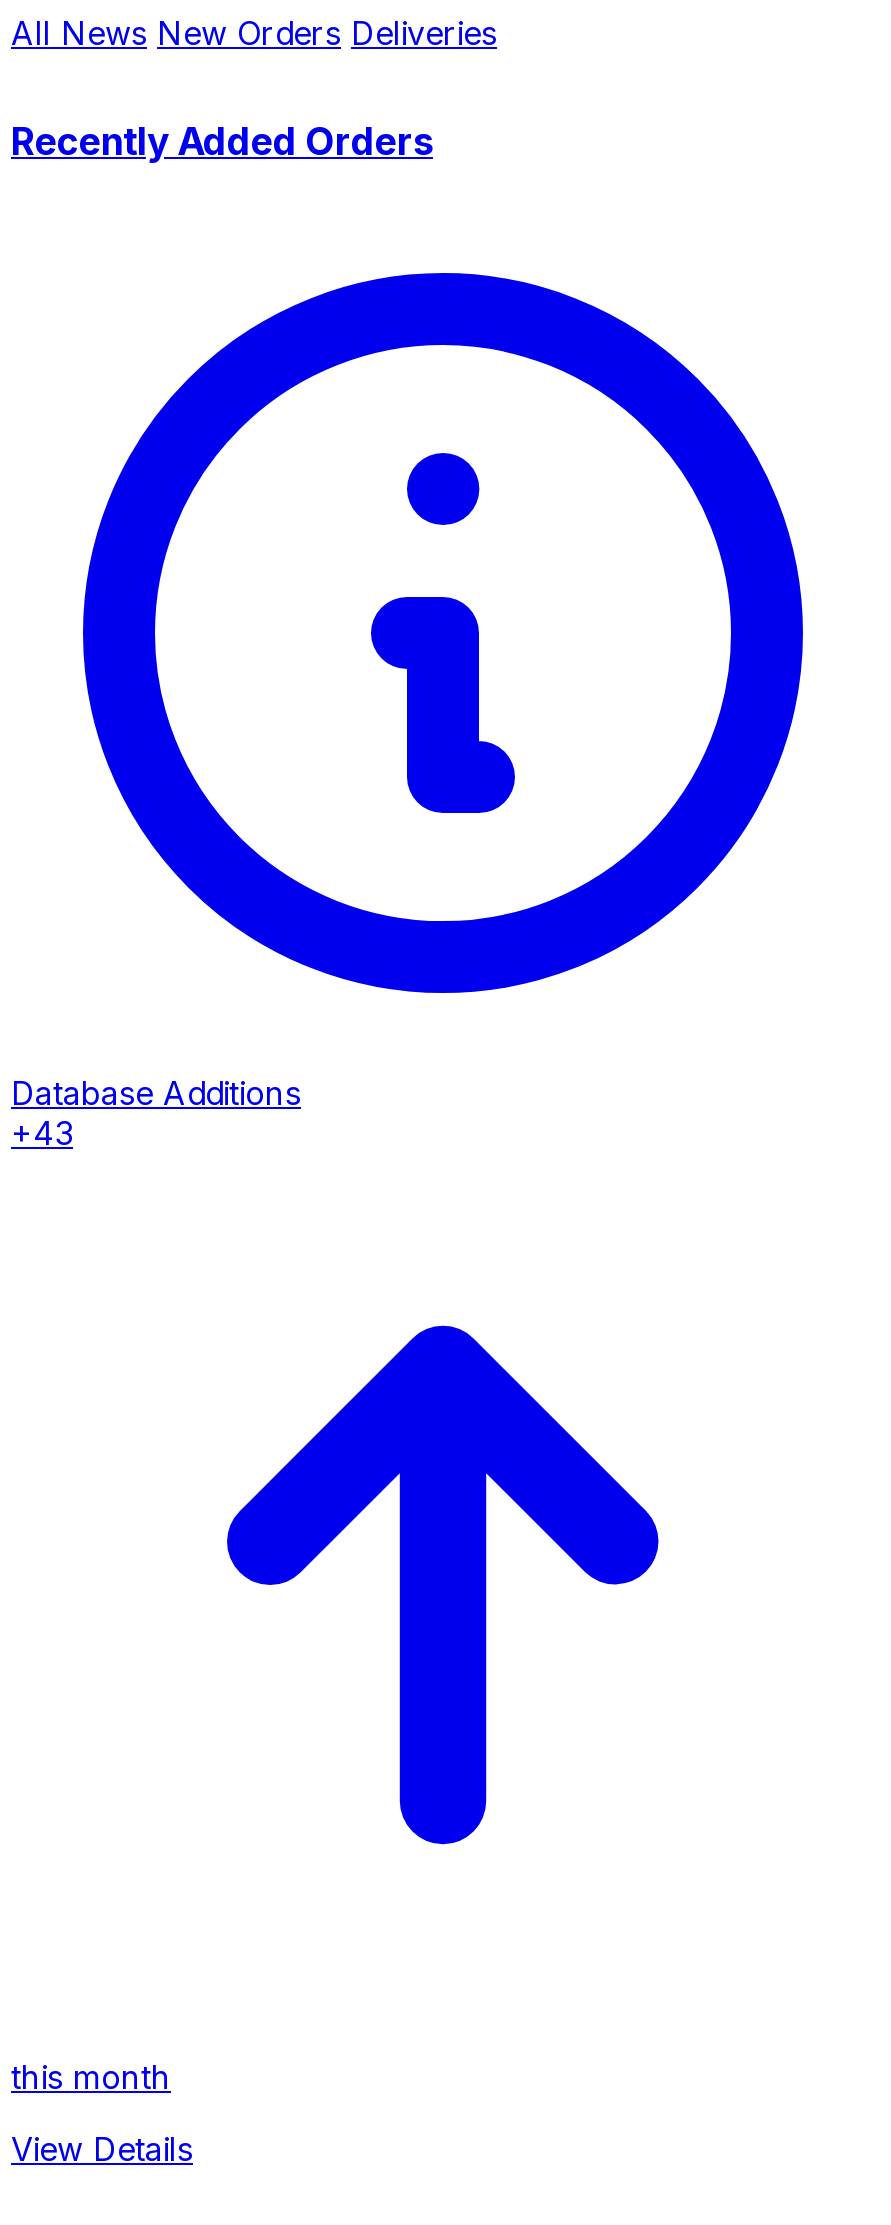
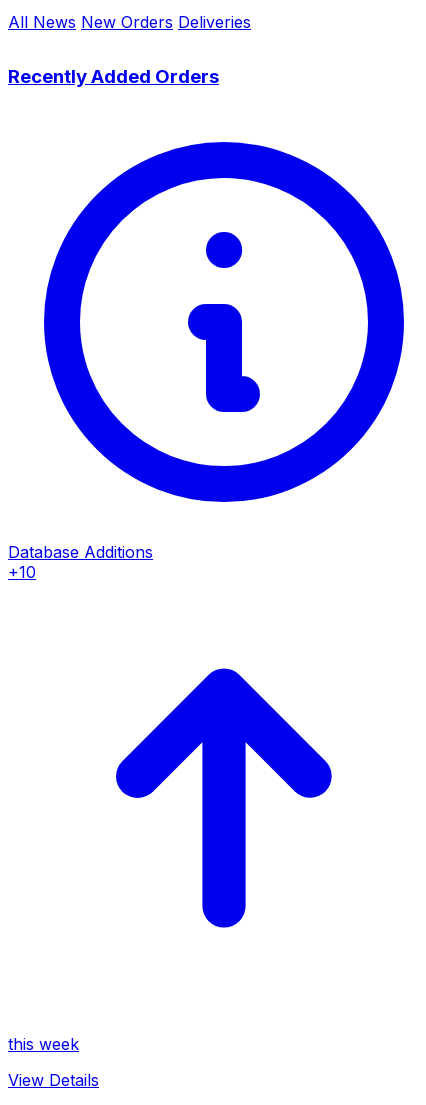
- +43
+ +10

- this month
+ this week
